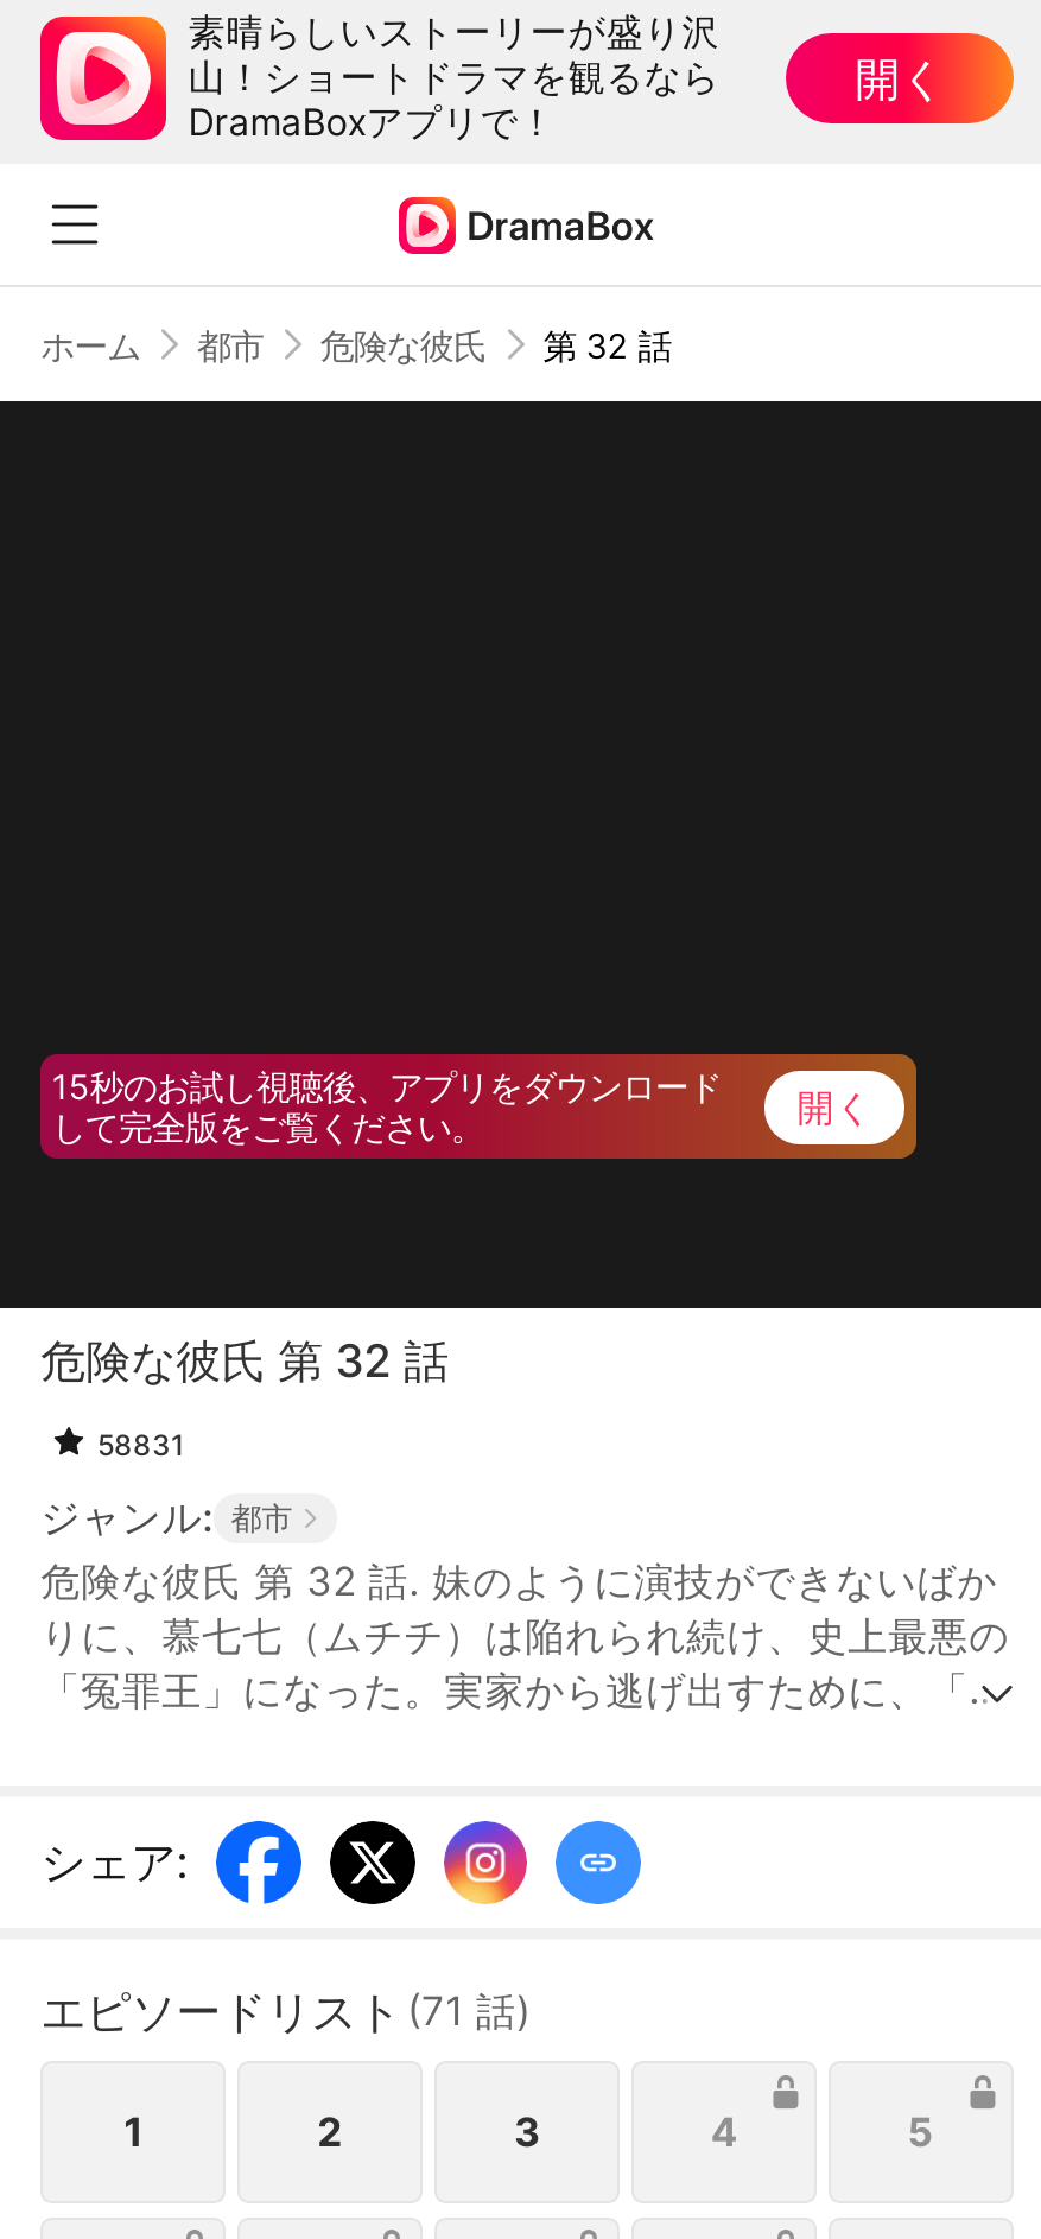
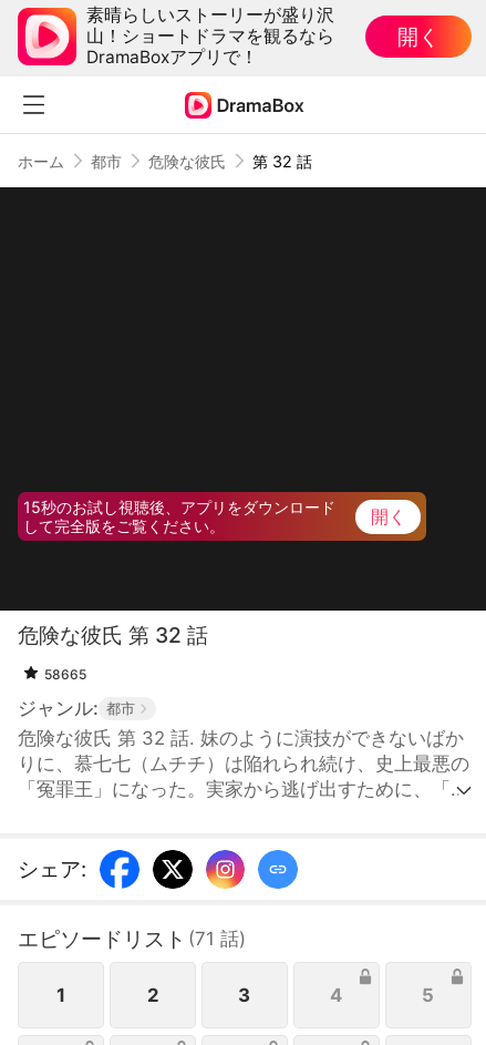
- 58831
+ 58665
